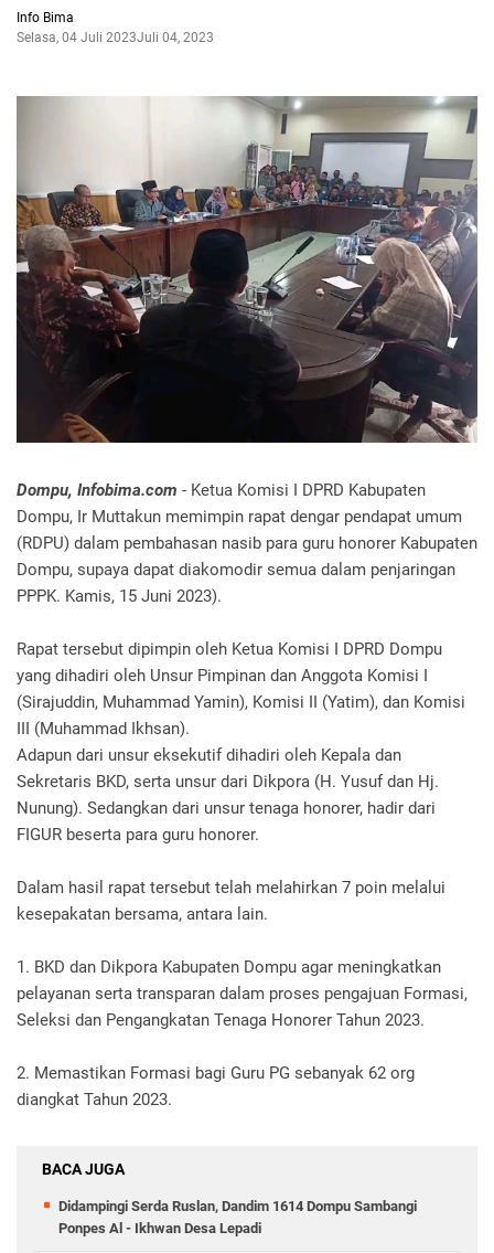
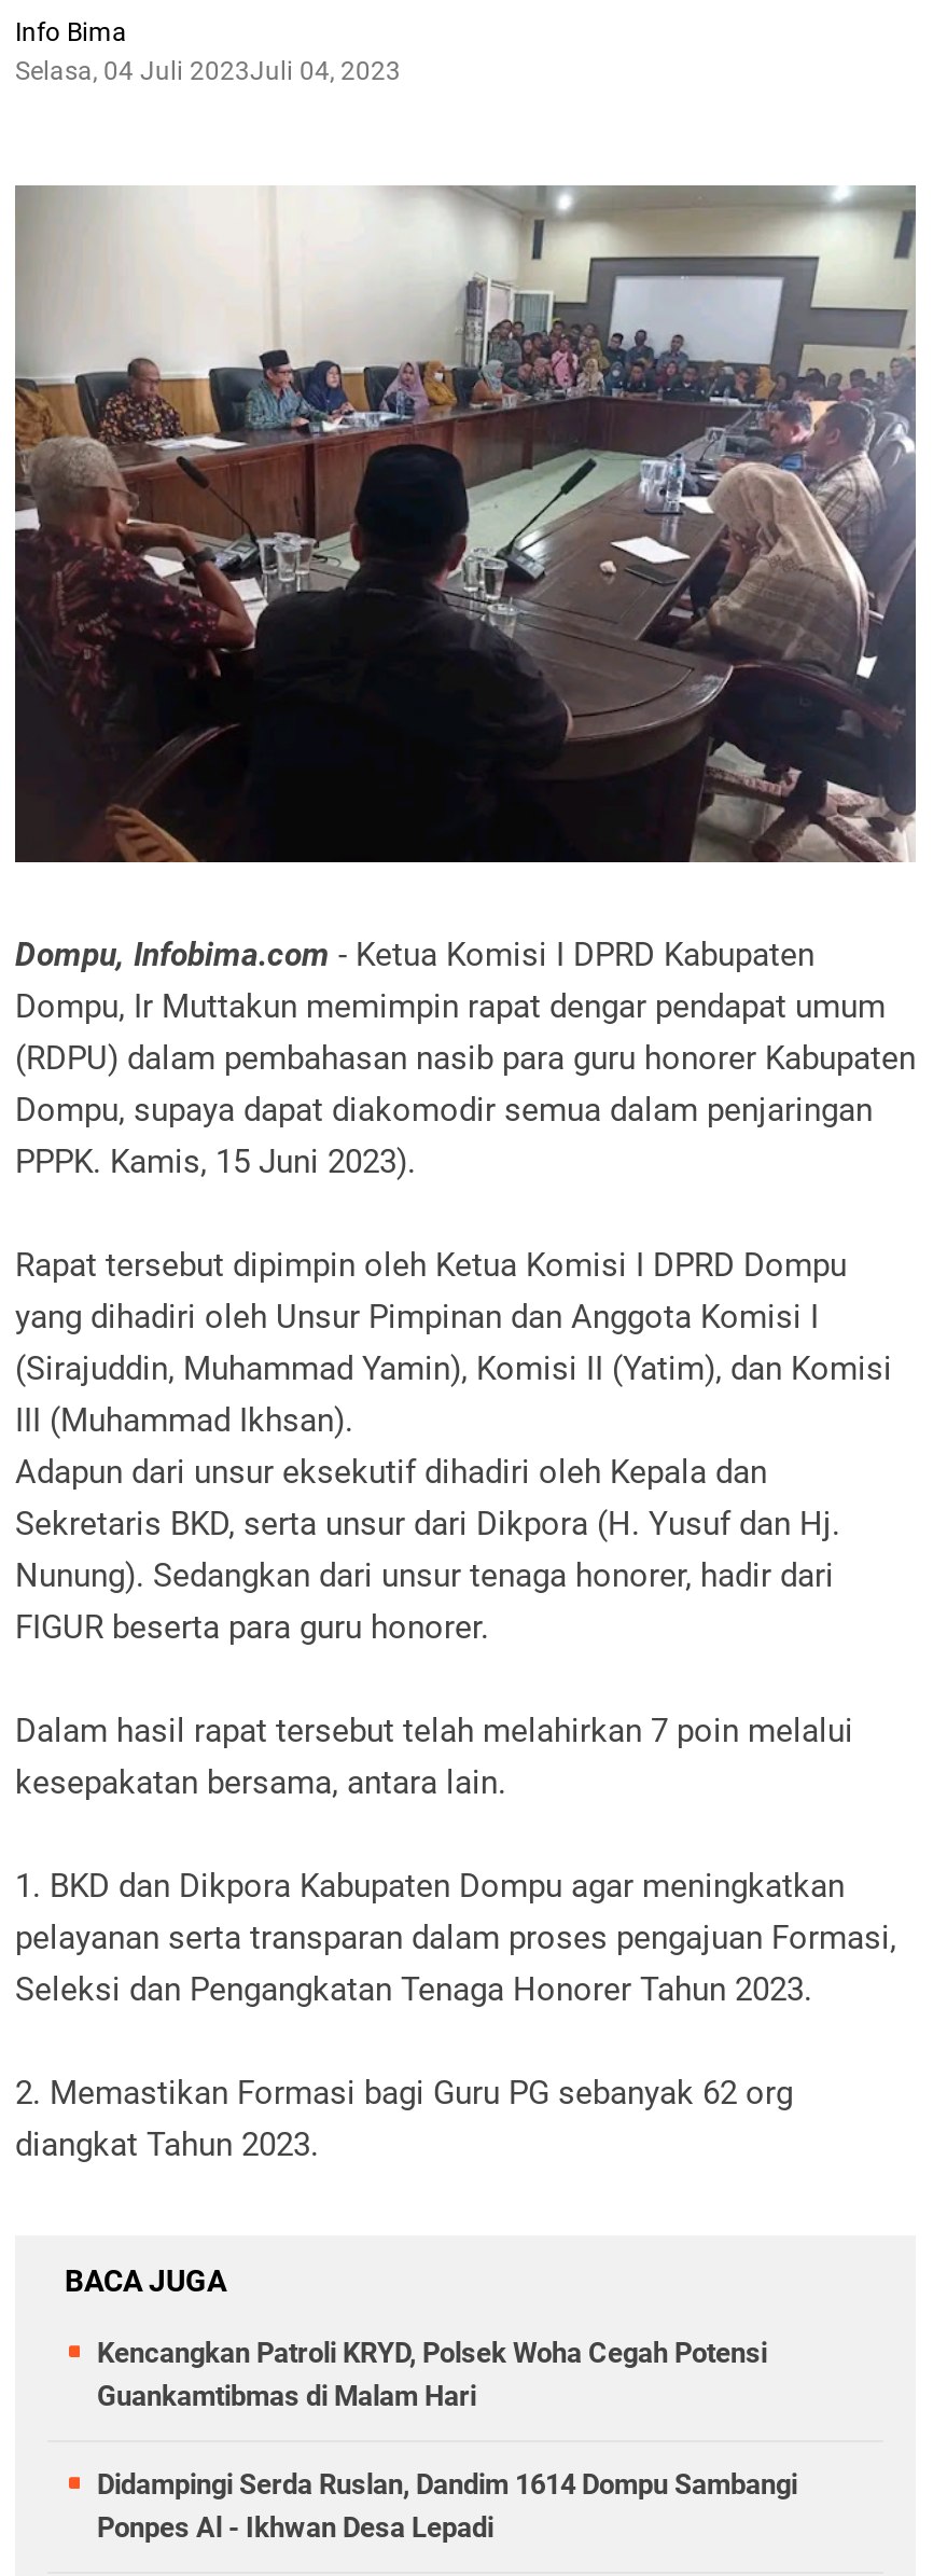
+ Kencangkan Patroli KRYD, Polsek Woha Cegah Potensi
+ Guankamtibmas di Malam Hari
